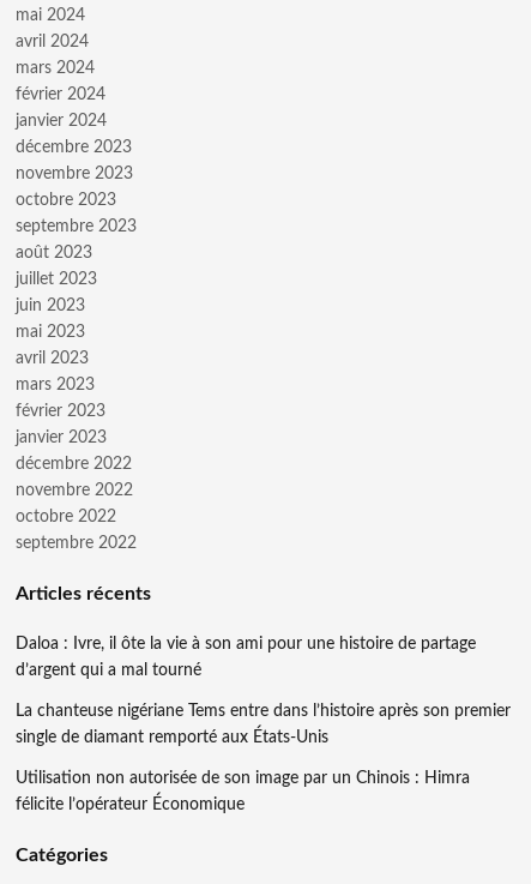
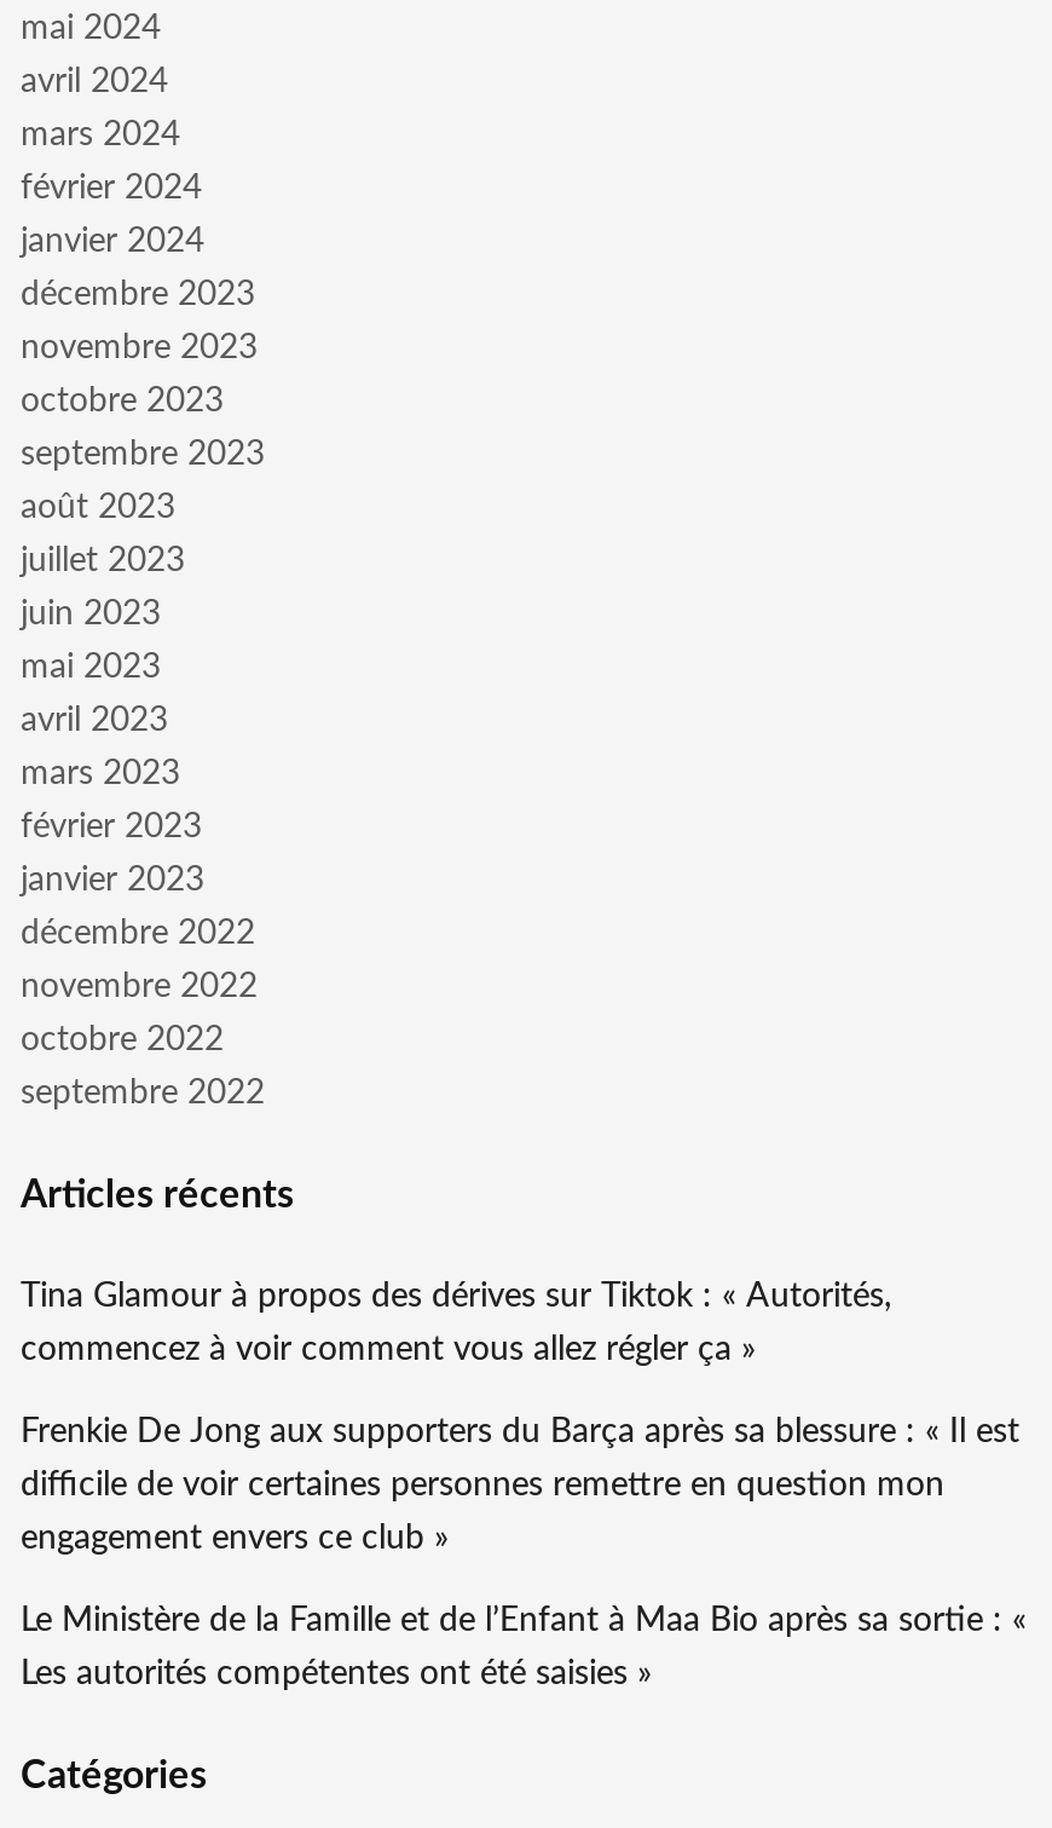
- Daloa : Ivre, il ôte la vie à son ami pour une histoire de partage
- d’argent qui a mal tourné
- La chanteuse nigériane Tems entre dans l’histoire après son premier
- single de diamant remporté aux États-Unis
- Utilisation non autorisée de son image par un Chinois : Himra
- félicite l’opérateur Économique
+ Tina Glamour à propos des dérives sur Tiktok : « Autorités,
+ commencez à voir comment vous allez régler ça »
+ Frenkie De Jong aux supporters du Barça après sa blessure : « Il est
+ difficile de voir certaines personnes remettre en question mon
+ engagement envers ce club »
+ Le Ministère de la Famille et de l’Enfant à Maa Bio après sa sortie : «
+ Les autorités compétentes ont été saisies »
